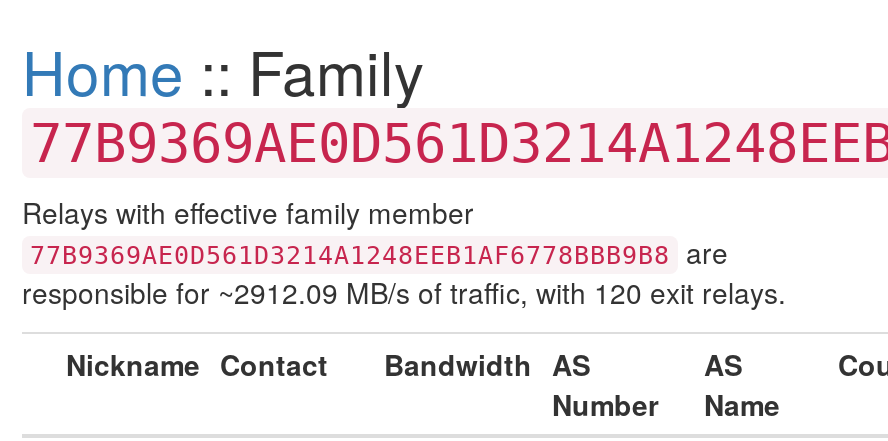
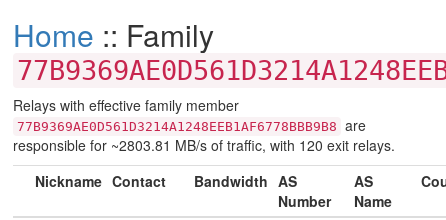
- responsible for ~2912.09 MB/s of traffic, with 120 exit relays.
+ responsible for ~2803.81 MB/s of traffic, with 120 exit relays.
